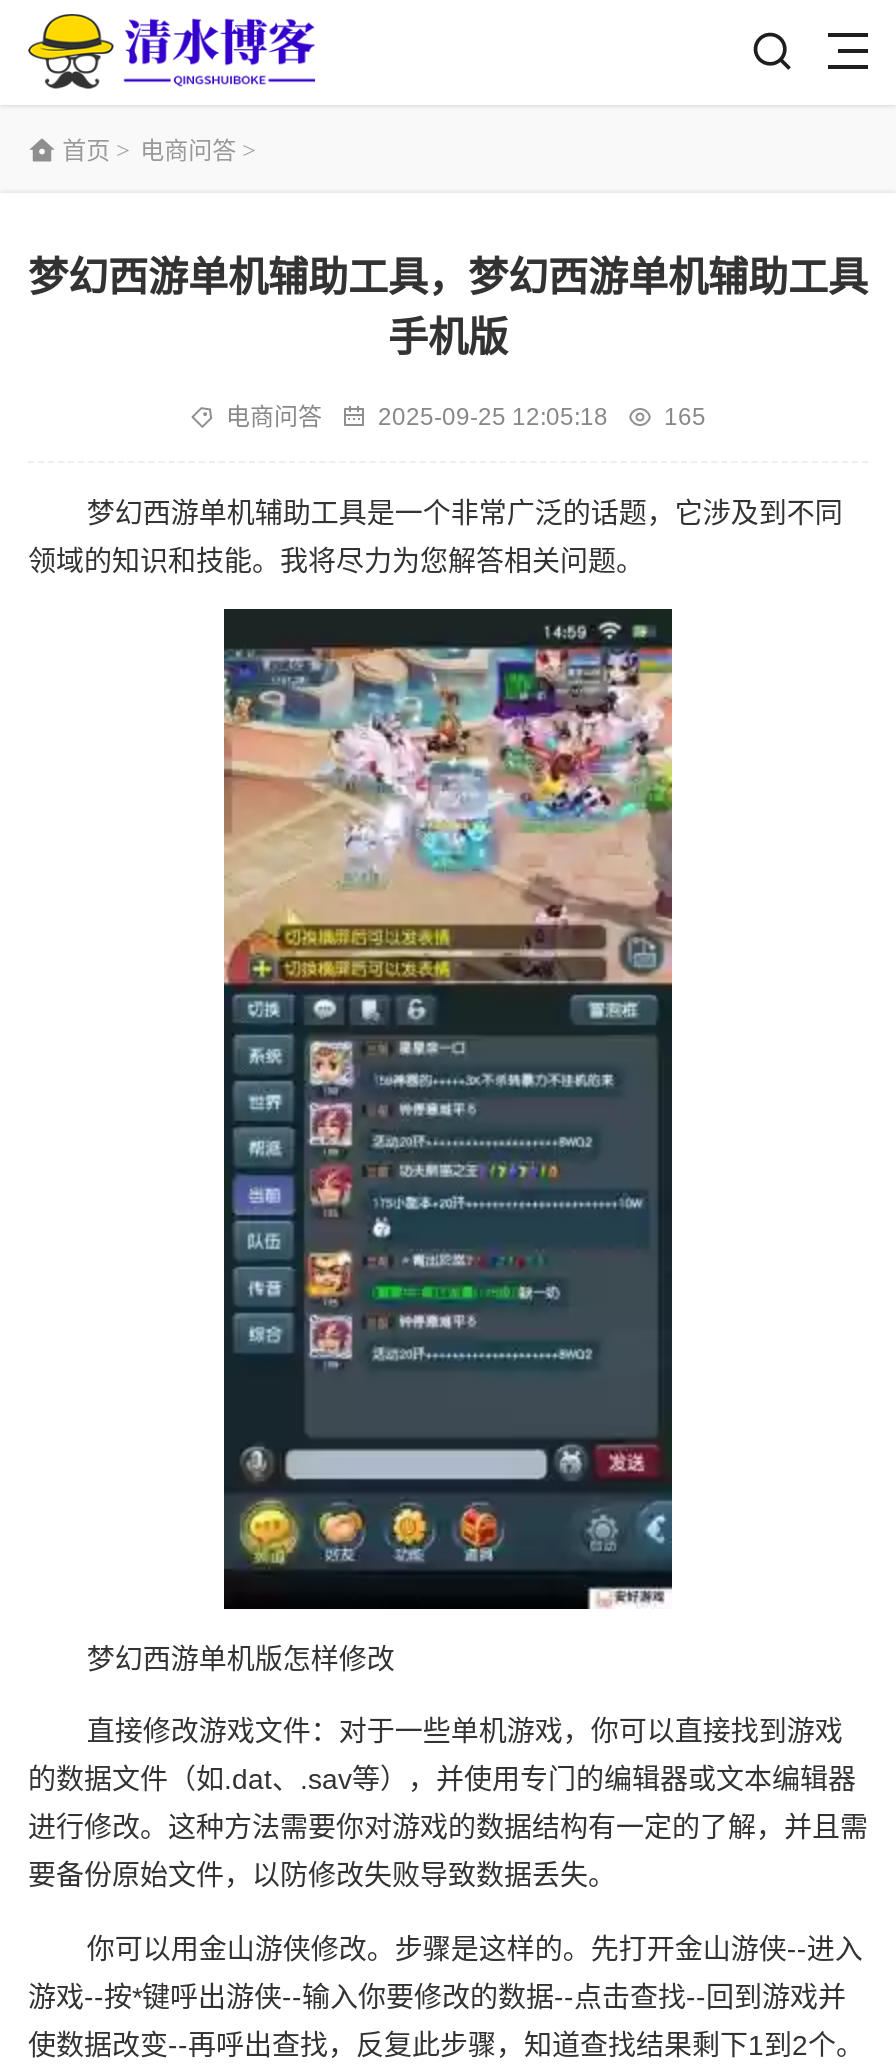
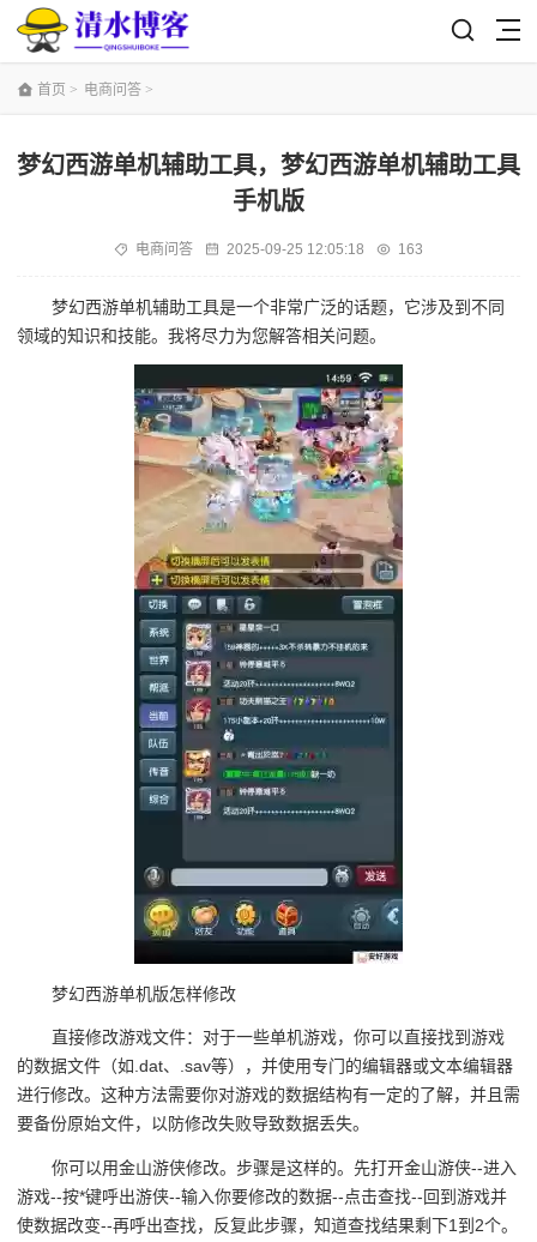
- 电商问答 2025-09-25 12:05:18 165
+ 电商问答 2025-09-25 12:05:18 163
